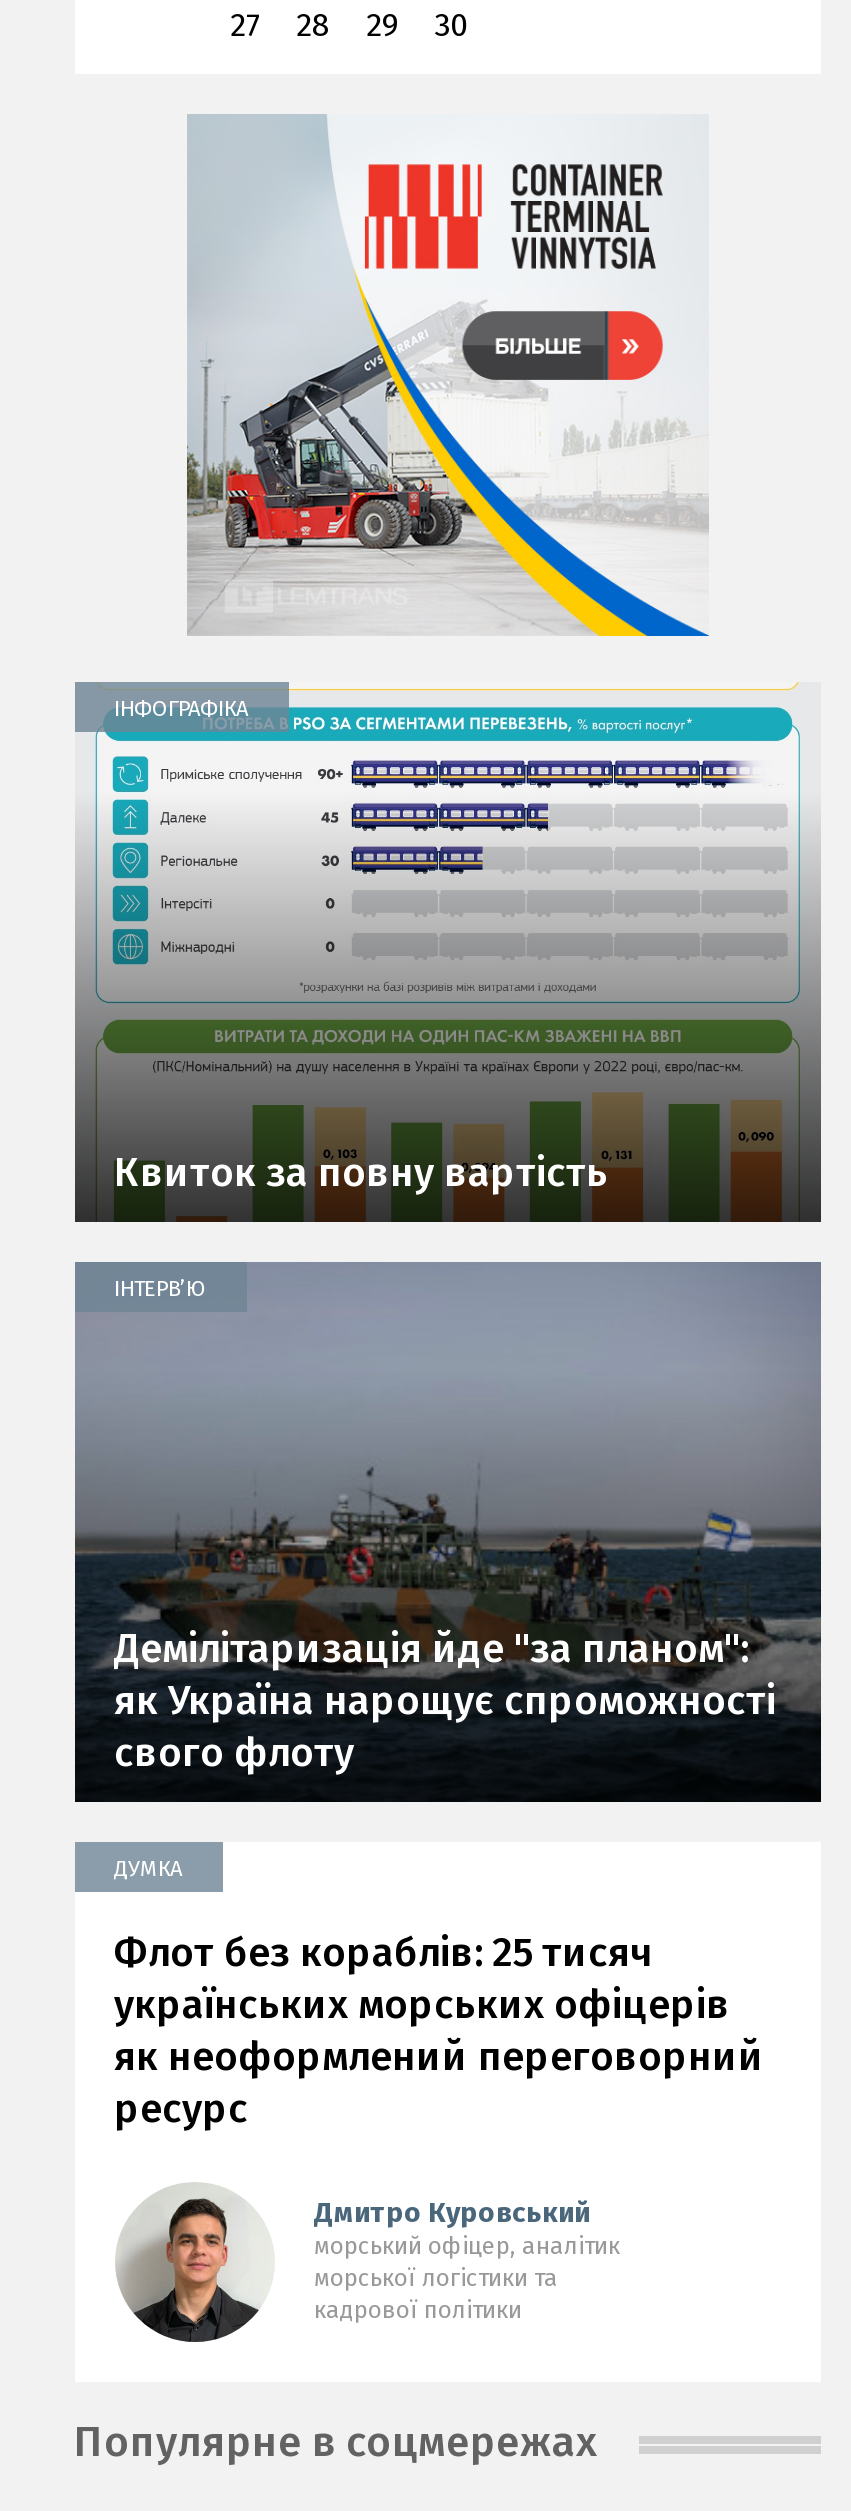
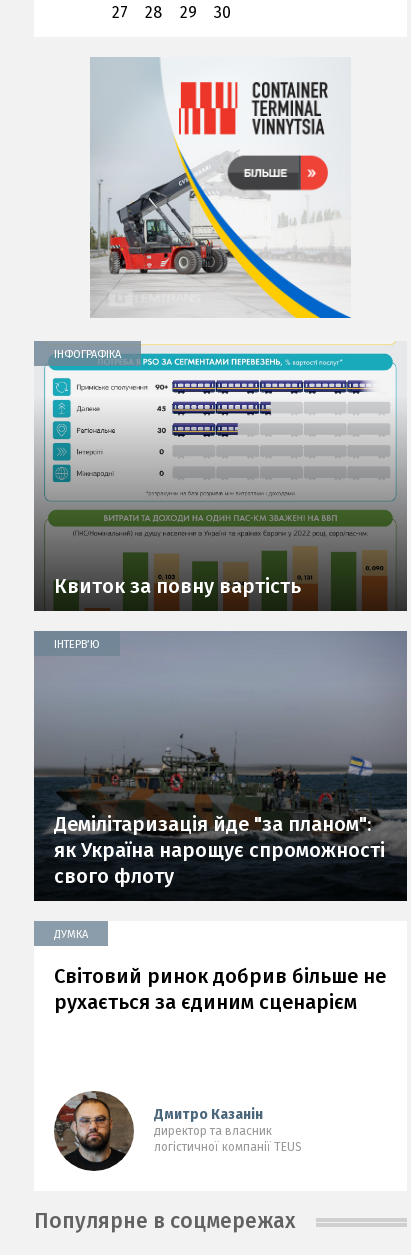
- Флот без кораблів: 25 тисяч
- українських морських офіцерів
- як неоформлений переговорний
- ресурс
+ Світовий ринок добрив більше не
+ рухається за єдиним сценарієм

- [image]
- Дмитро Куровський
- морський офіцер, аналітик
- морської логістики та
- кадрової політики
+ [image]
+ Дмитро Казанін
+ директор та власник
+ логістичної компанії TEUS
